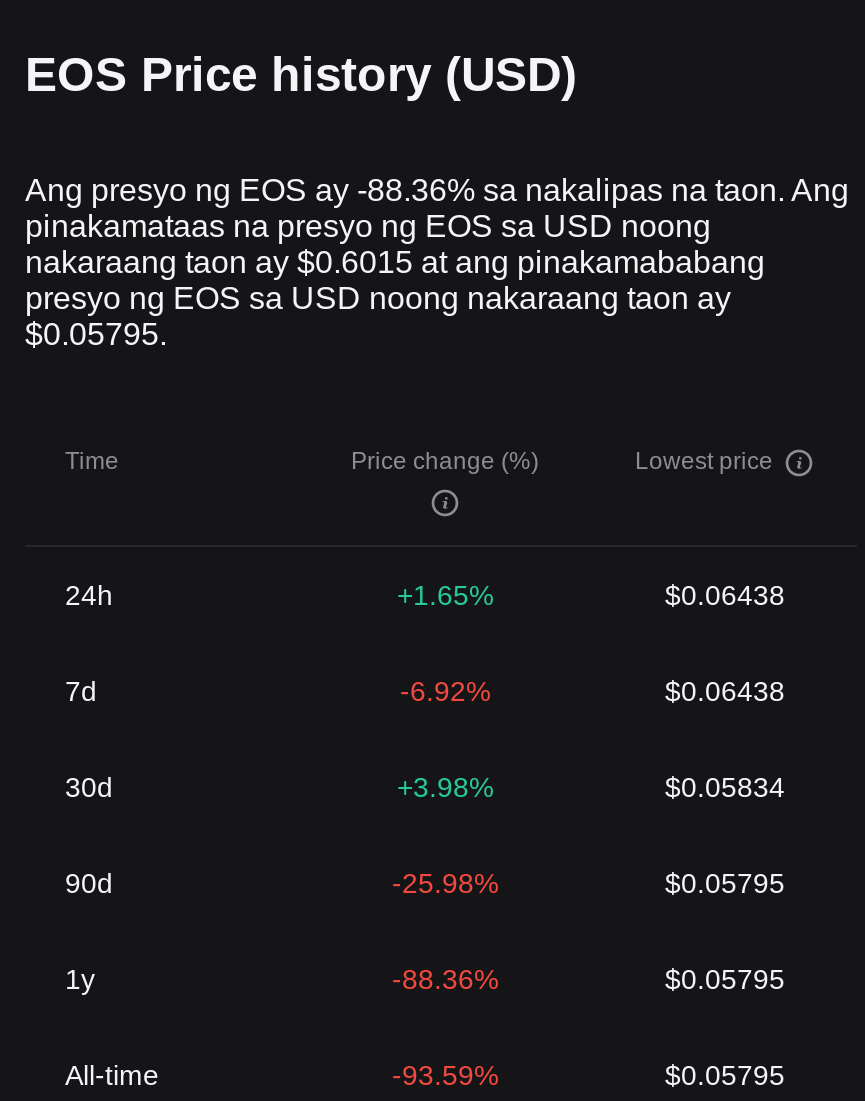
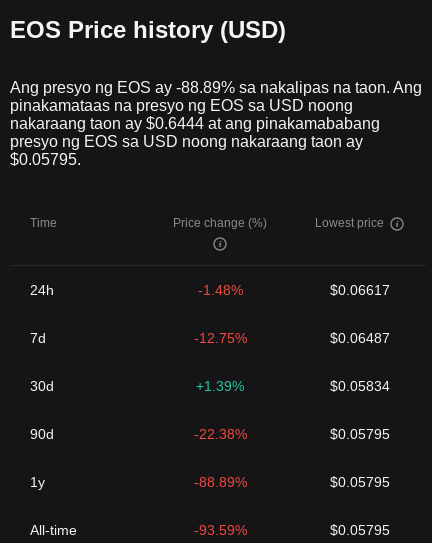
- Ang presyo ng EOS ay -88.36% sa nakalipas na taon. Ang
+ Ang presyo ng EOS ay -88.89% sa nakalipas na taon. Ang

- nakaraang taon ay $0.6015 at ang pinakamababang
+ nakaraang taon ay $0.6444 at ang pinakamababang

- +1.65%
+ -1.48%

- $0.06438
+ $0.06617

- -6.92%
+ -12.75%

- $0.06438
+ $0.06487

- +3.98%
+ +1.39%

- -25.98%
+ -22.38%

- -88.36%
+ -88.89%
